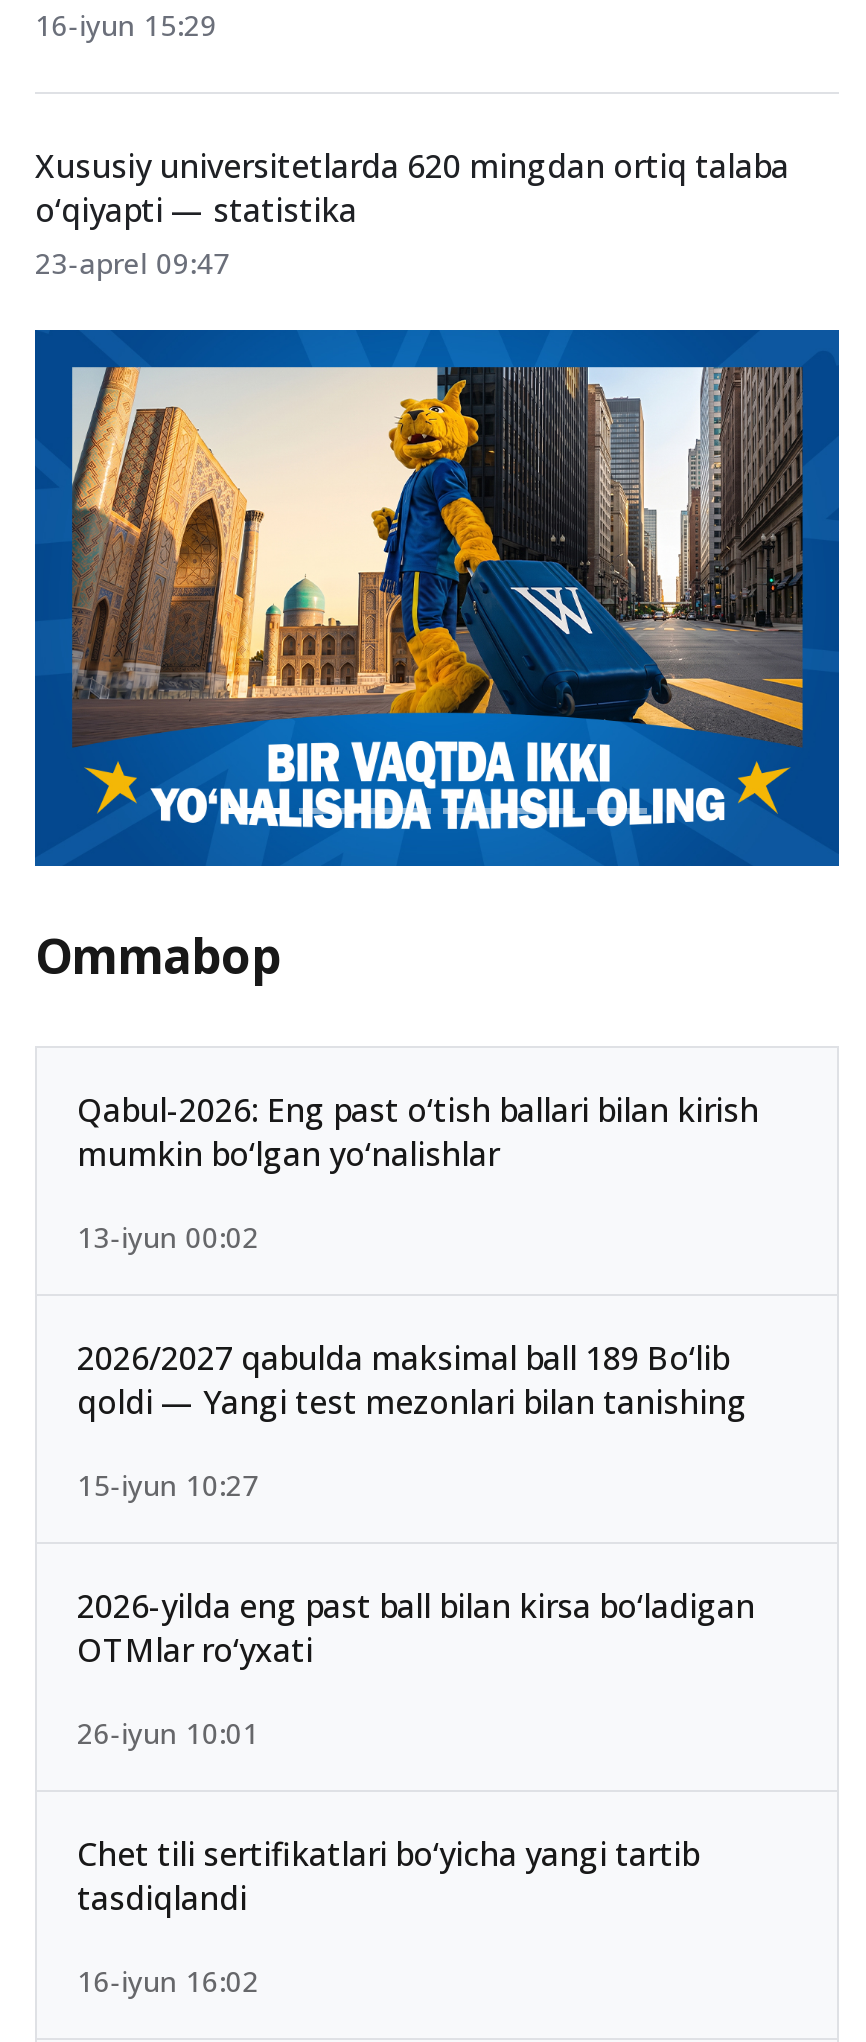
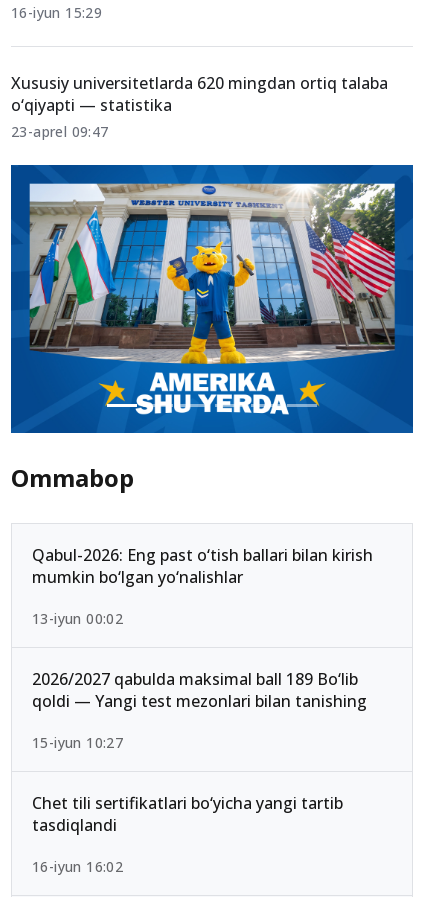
- [image]
+ [image]

- 2026-yilda eng past ball bilan kirsa bo‘ladigan
- OTMlar ro‘yxati
- 26-iyun 10:01
